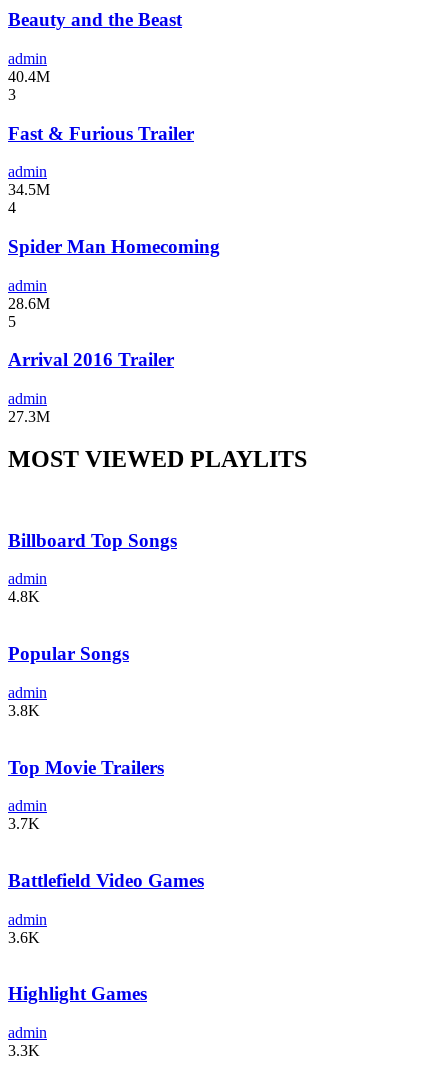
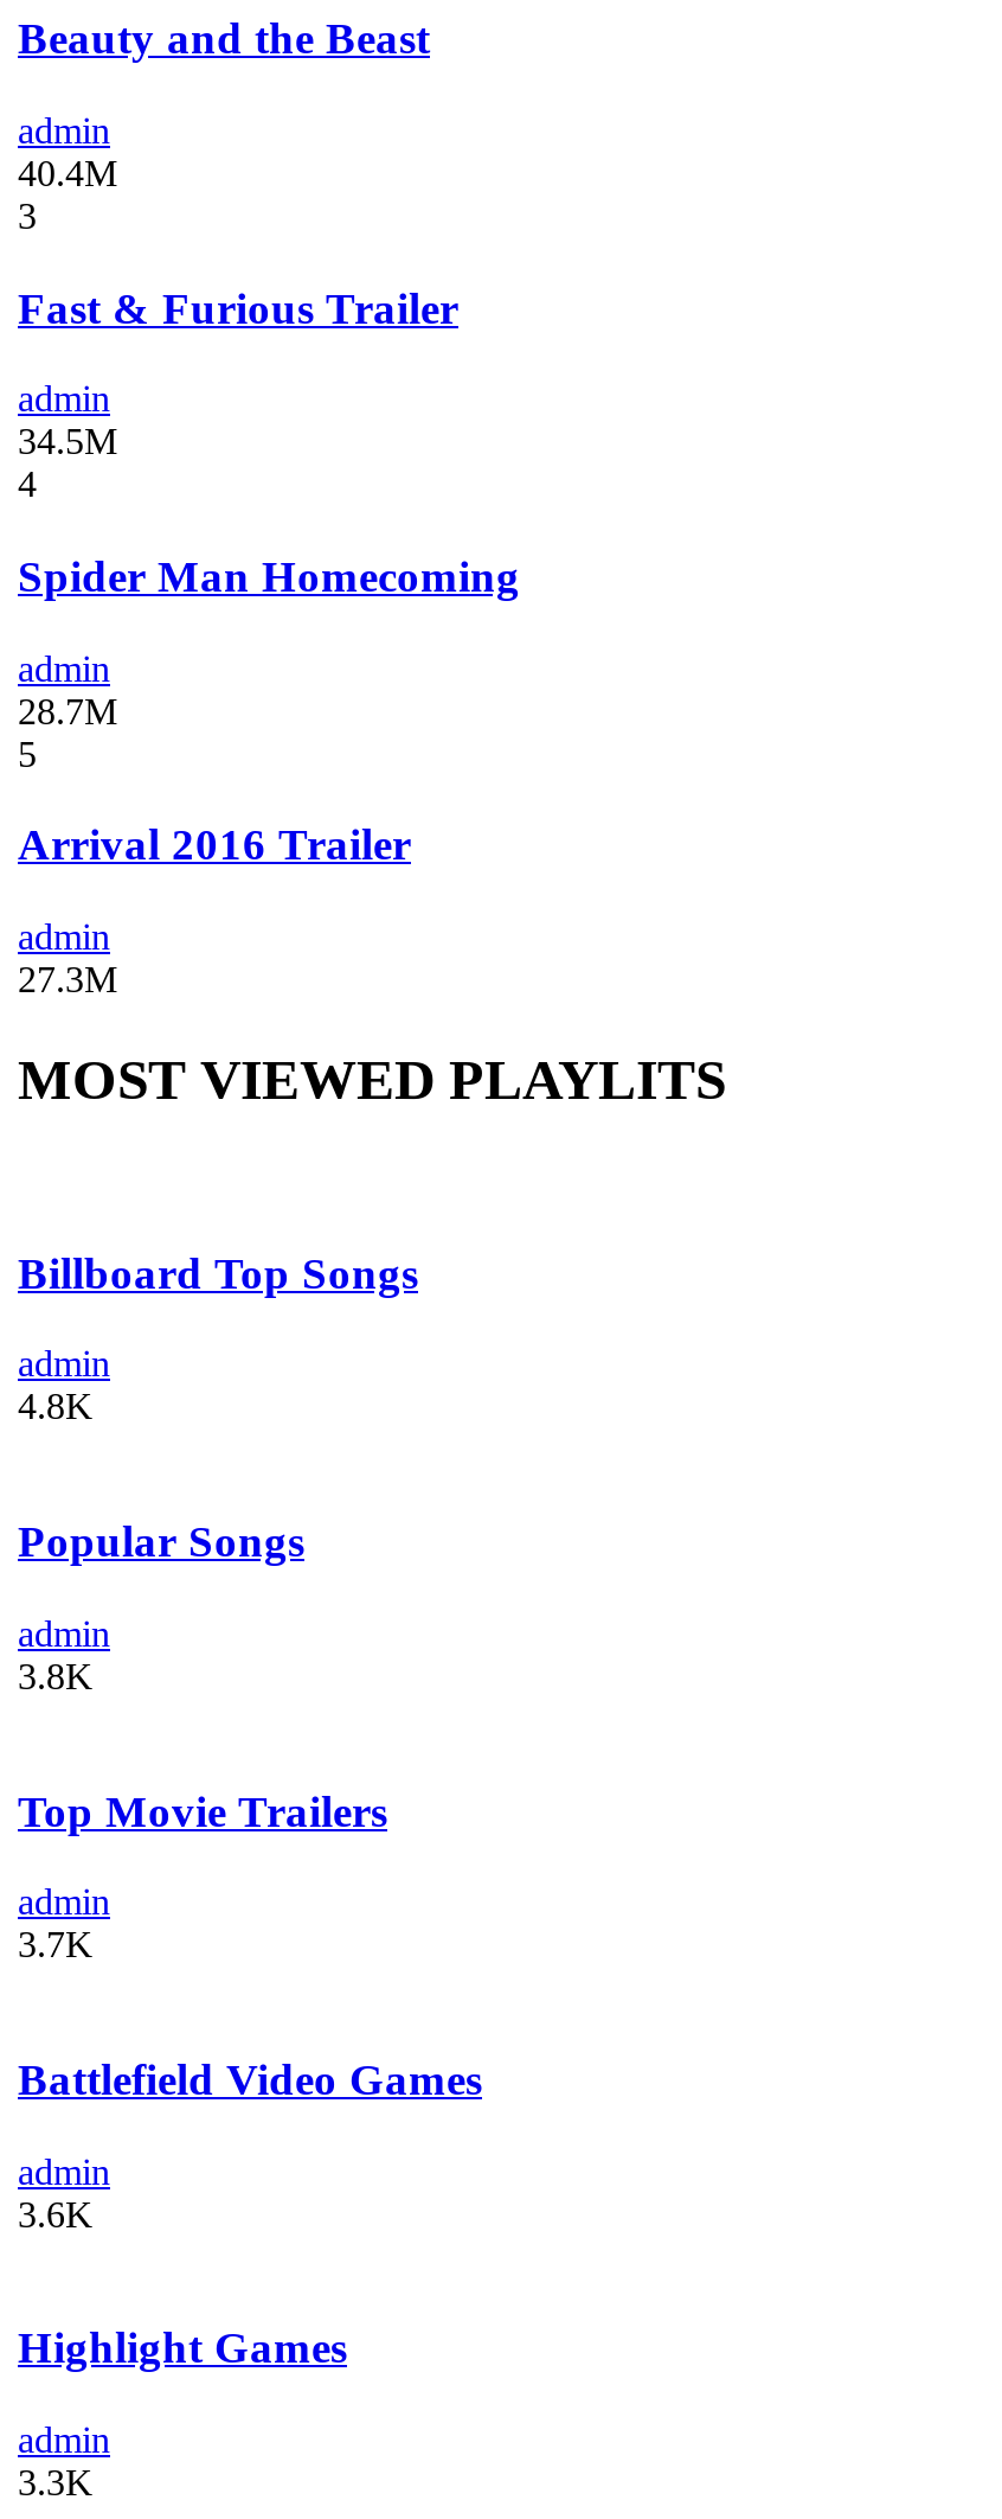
- 28.6M
+ 28.7M
